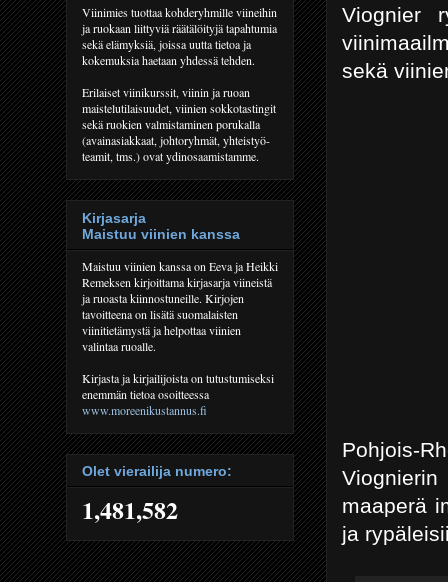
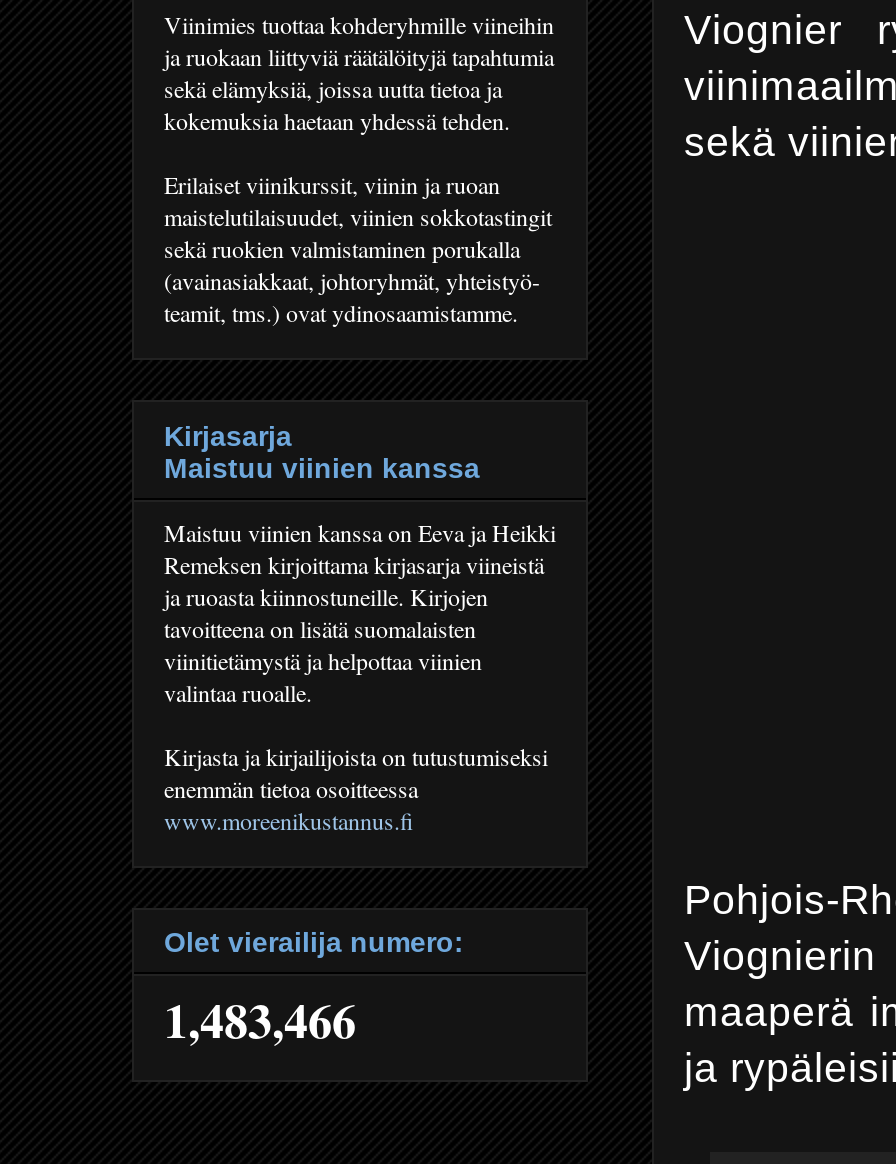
- 1,481,582
+ 1,483,466
